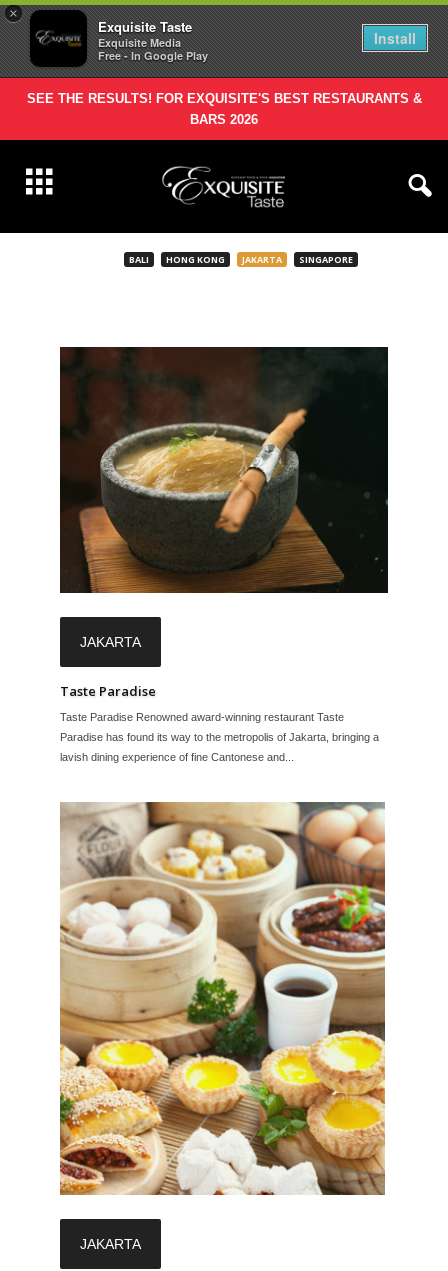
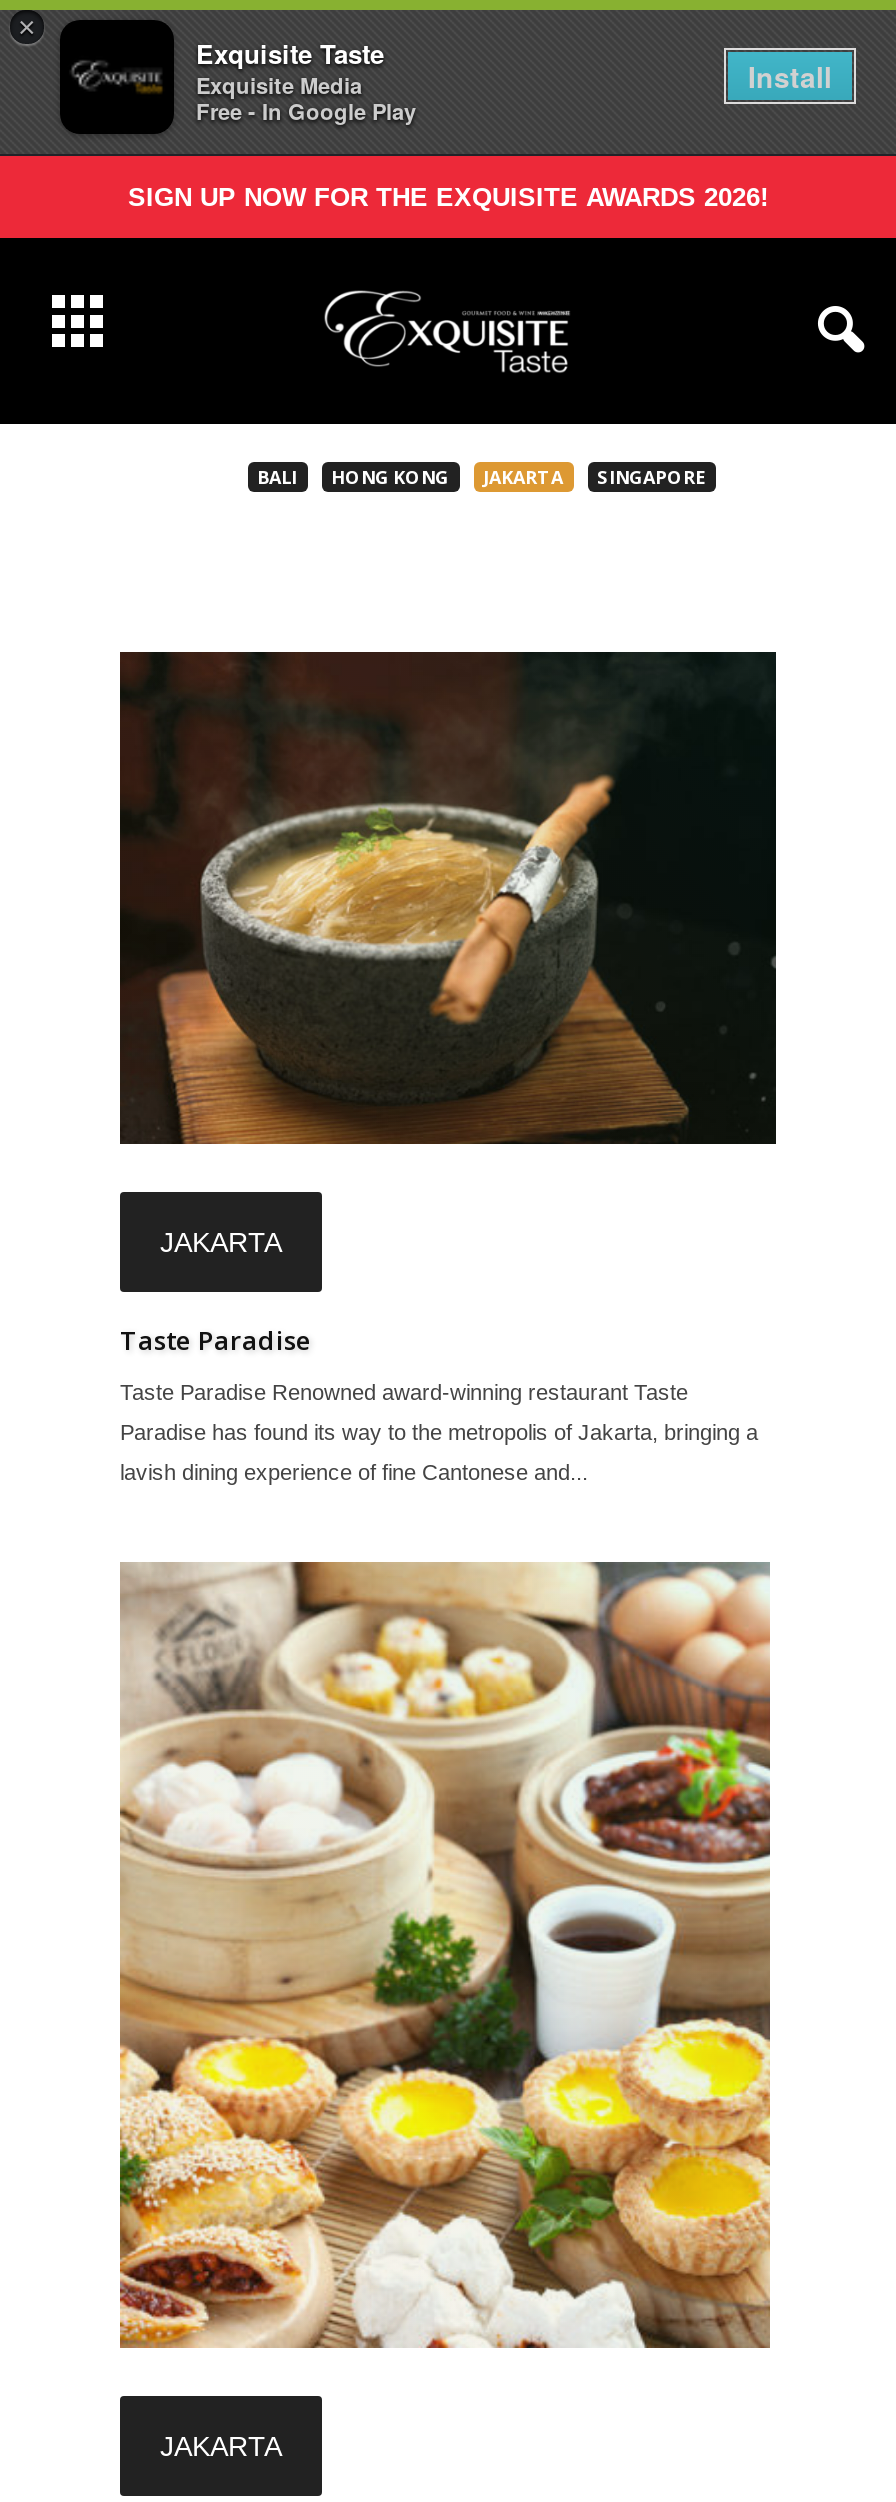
- SEE THE RESULTS! FOR EXQUISITE'S BEST RESTAURANTS &
- BARS 2026
+ SIGN UP NOW FOR THE EXQUISITE AWARDS 2026!
